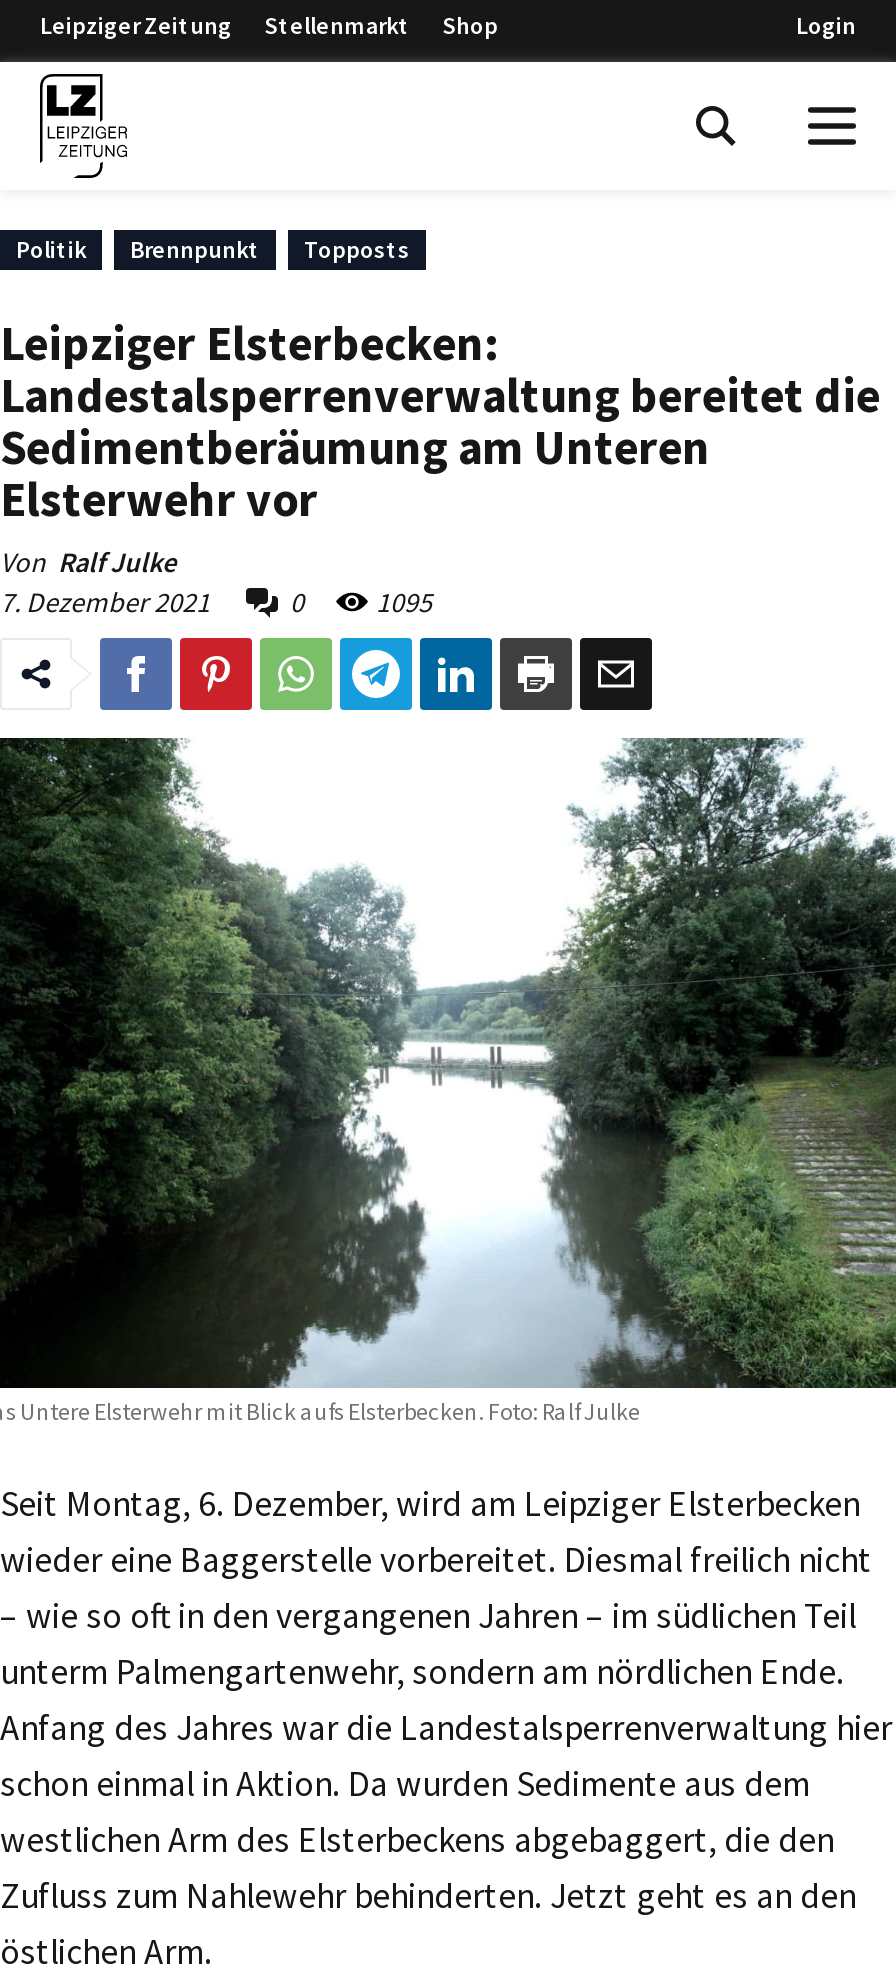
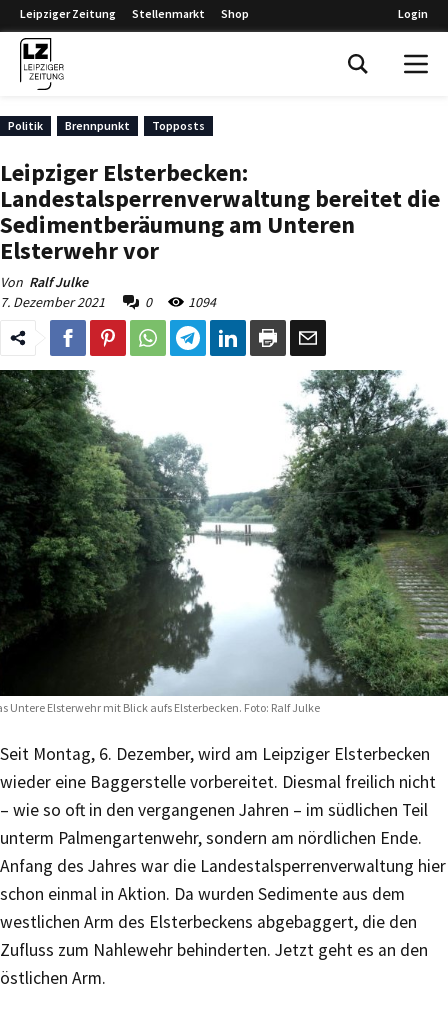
- 0 1095
+ 0 1094
